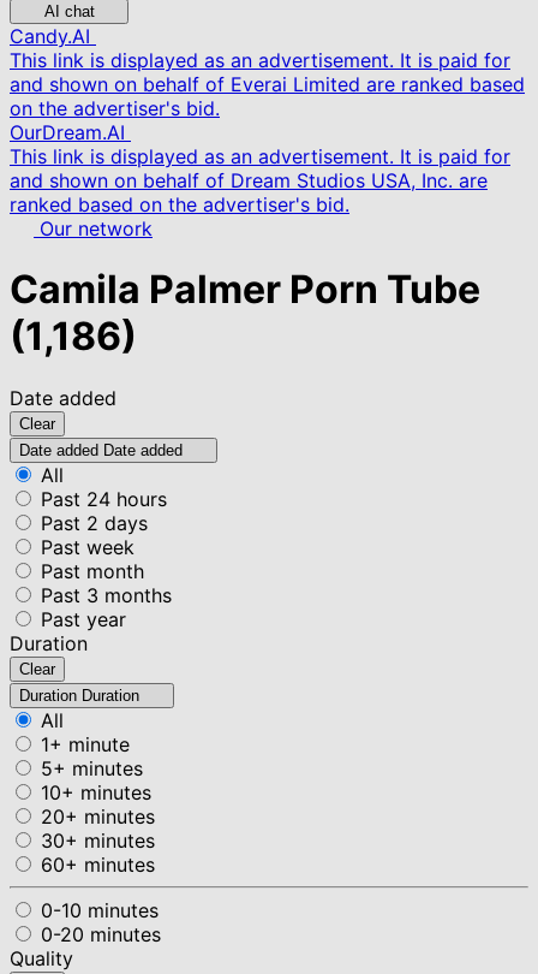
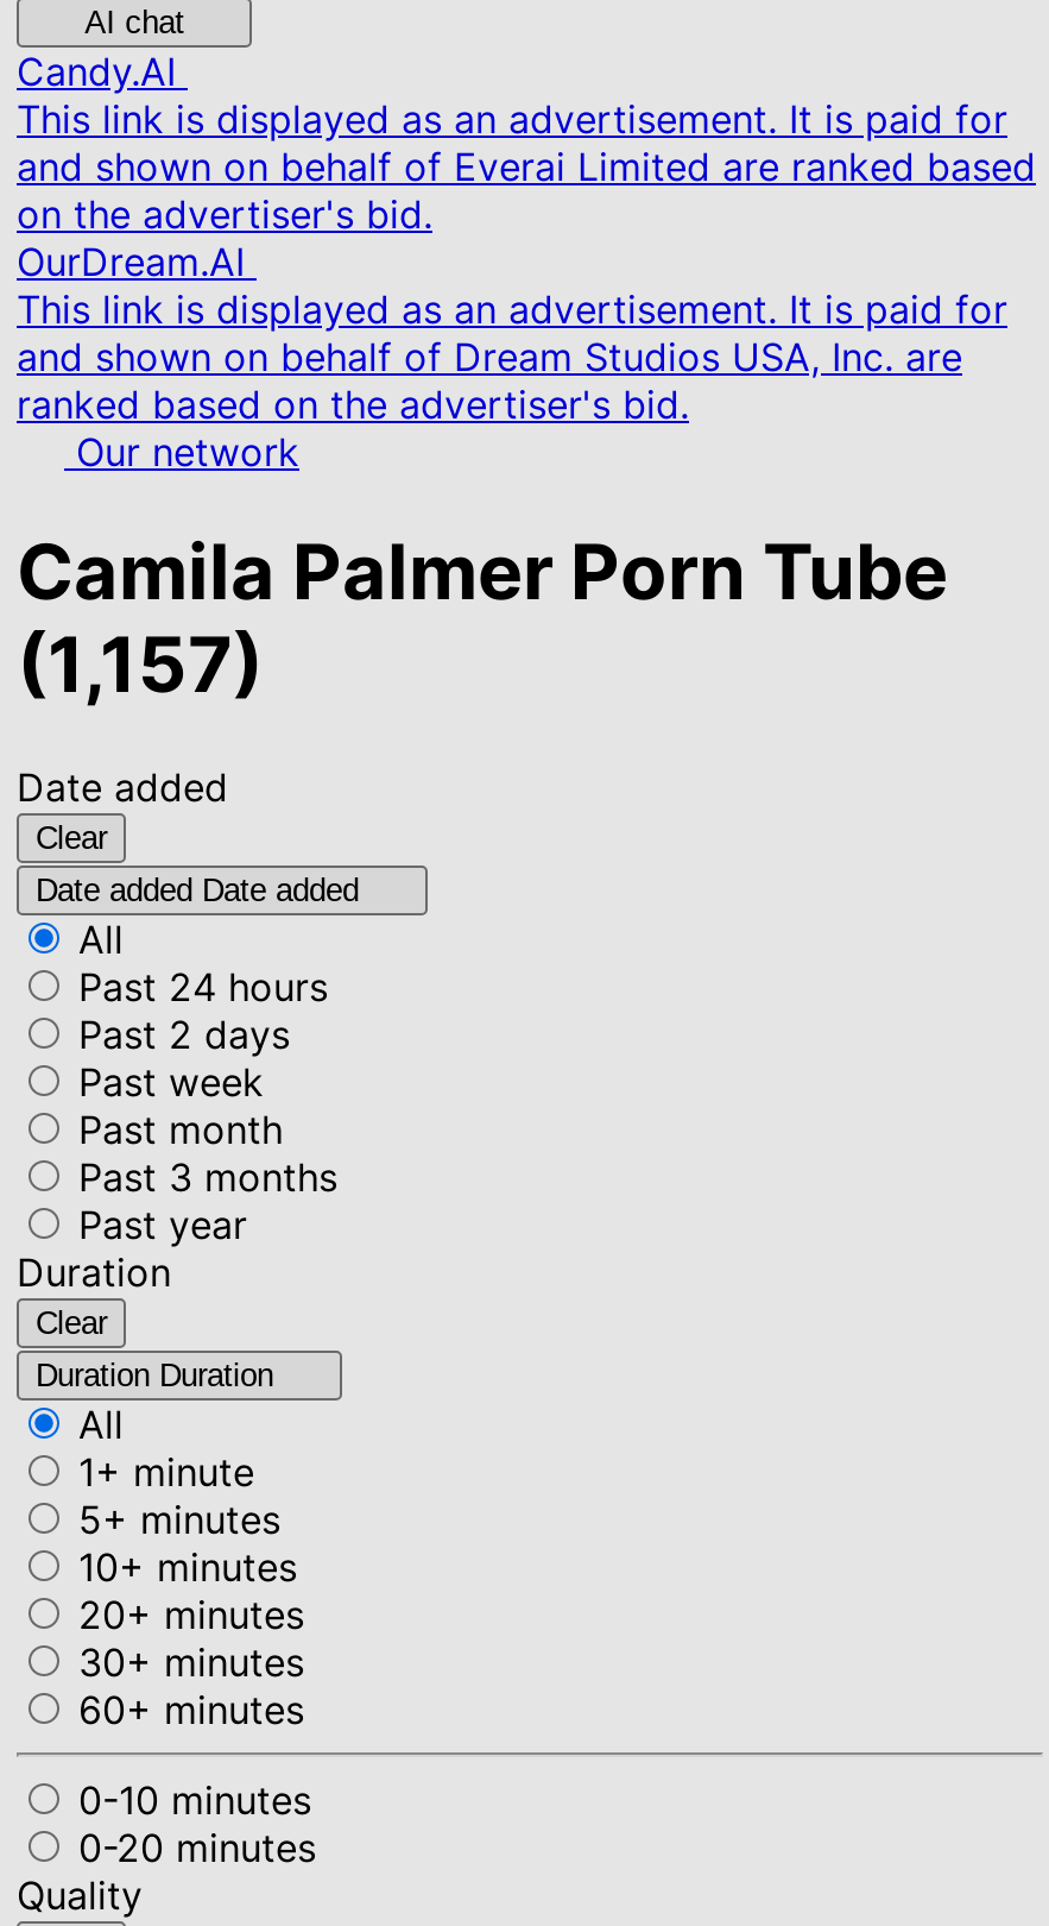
- (1,186)
+ (1,157)
